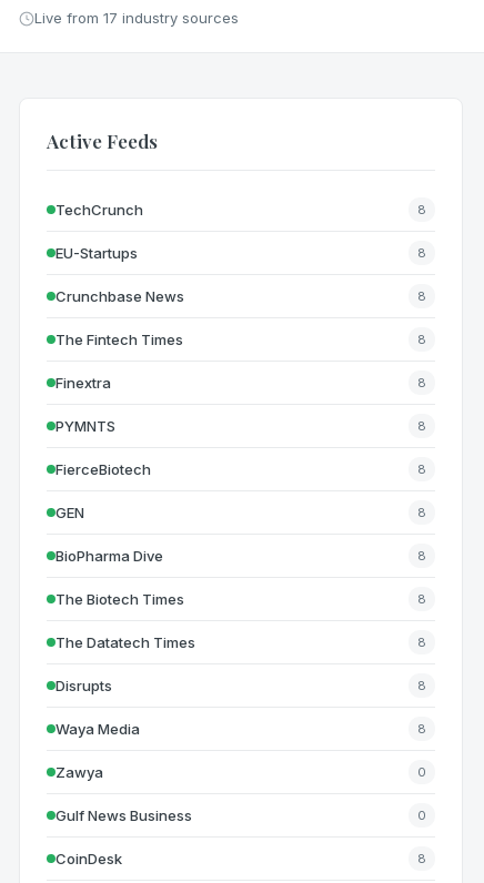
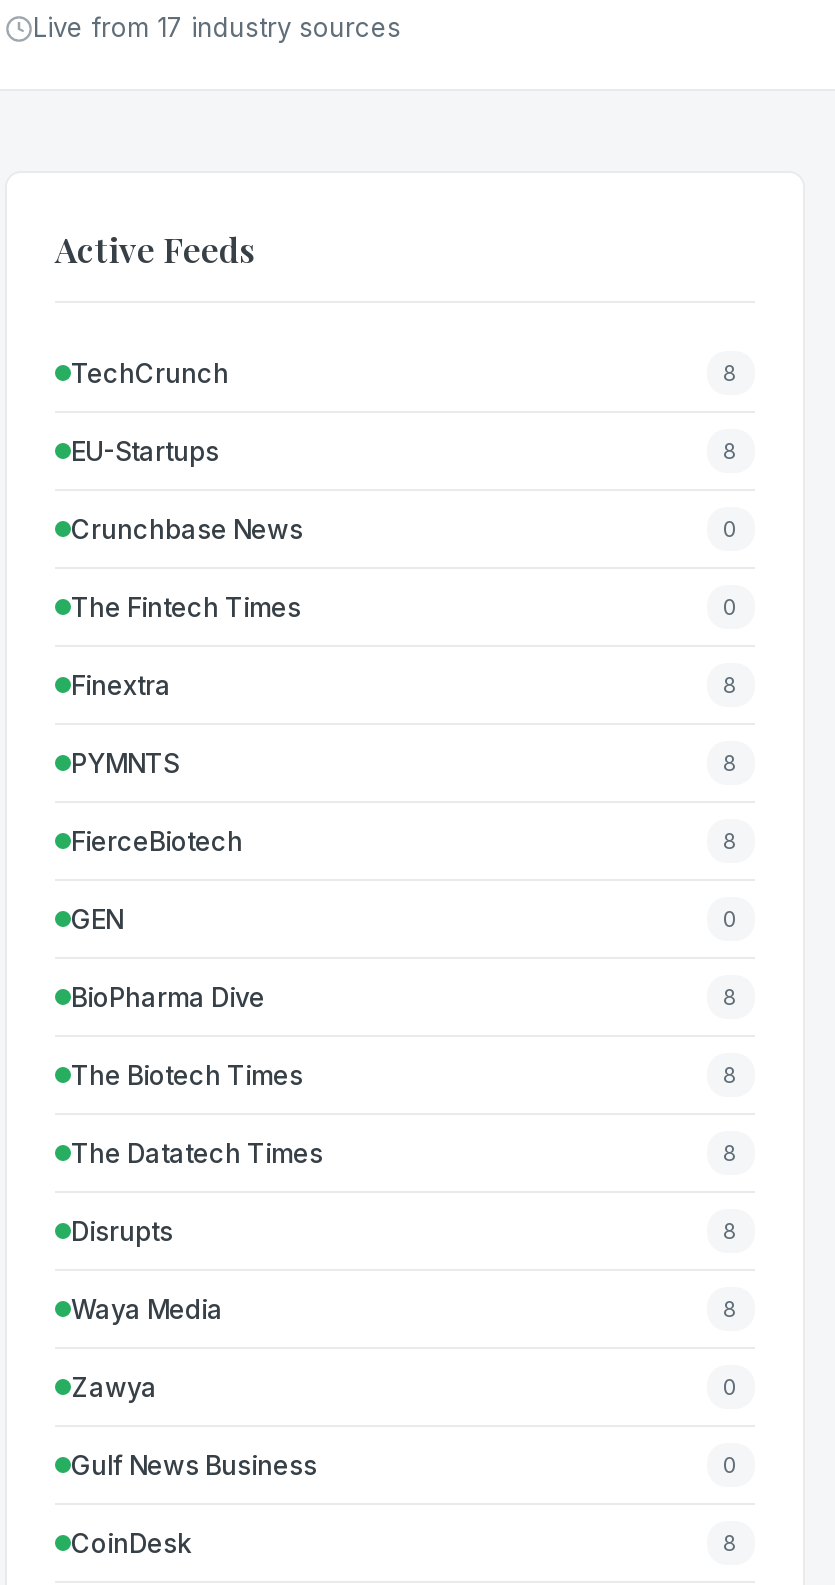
- 8
+ 0

- 8
+ 0

- 8
+ 0
